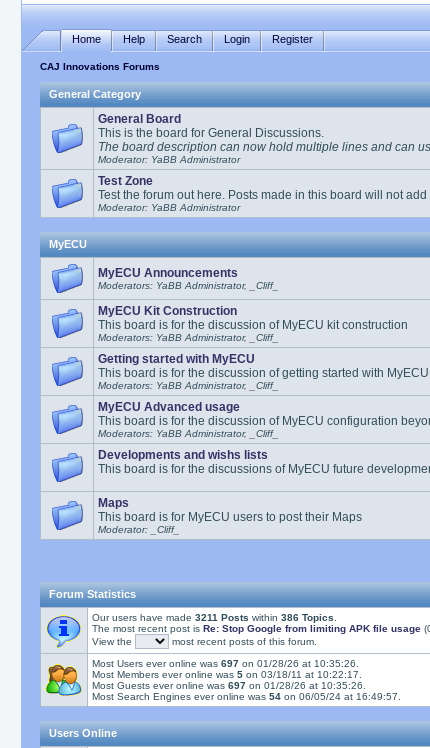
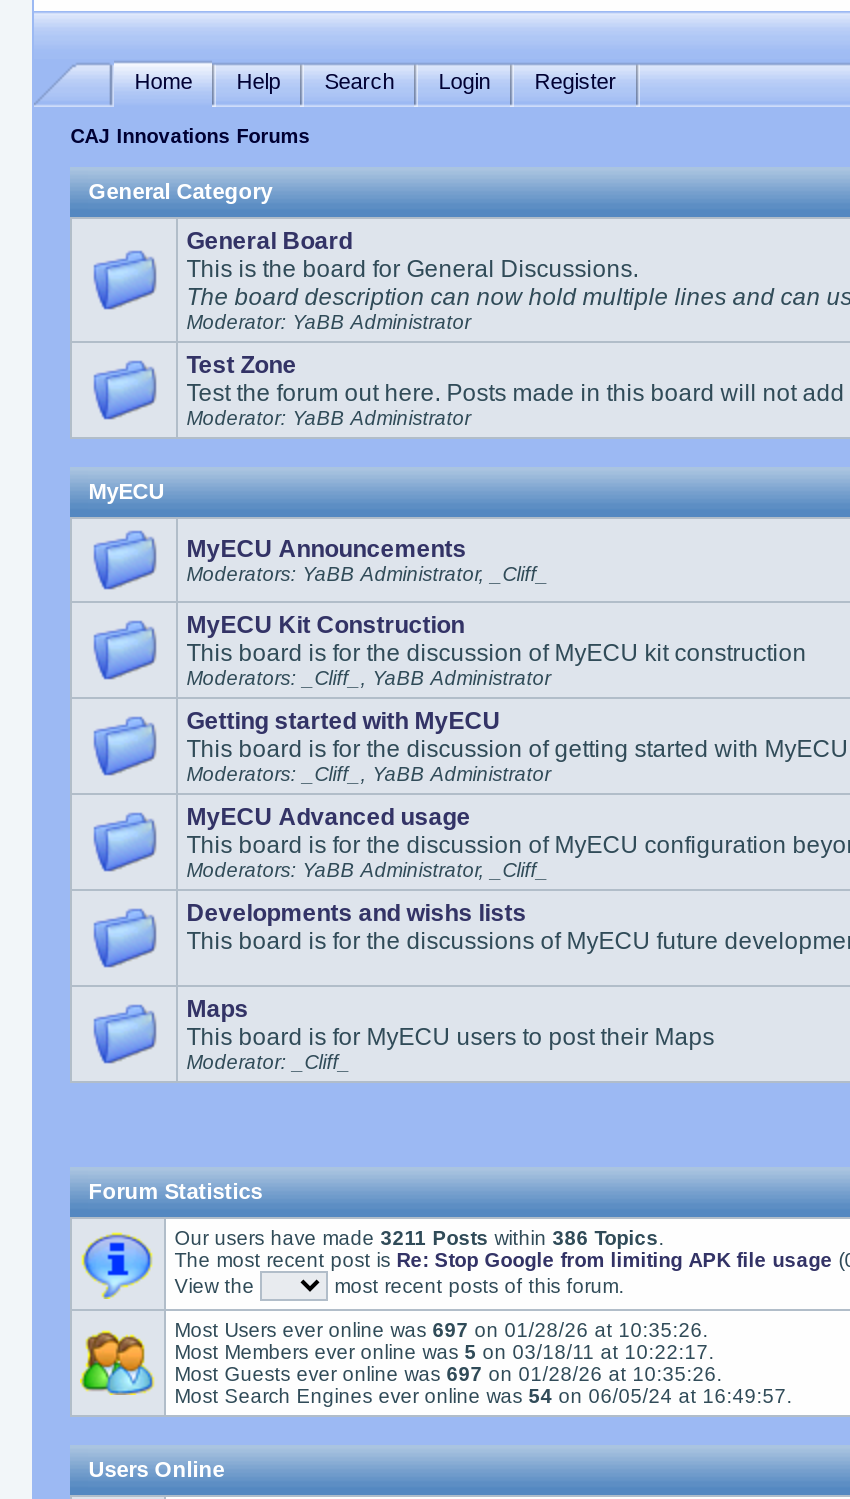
- Moderators: YaBB Administrator, _Cliff_
+ Moderators: _Cliff_, YaBB Administrator

- Moderators: YaBB Administrator, _Cliff_
+ Moderators: _Cliff_, YaBB Administrator
